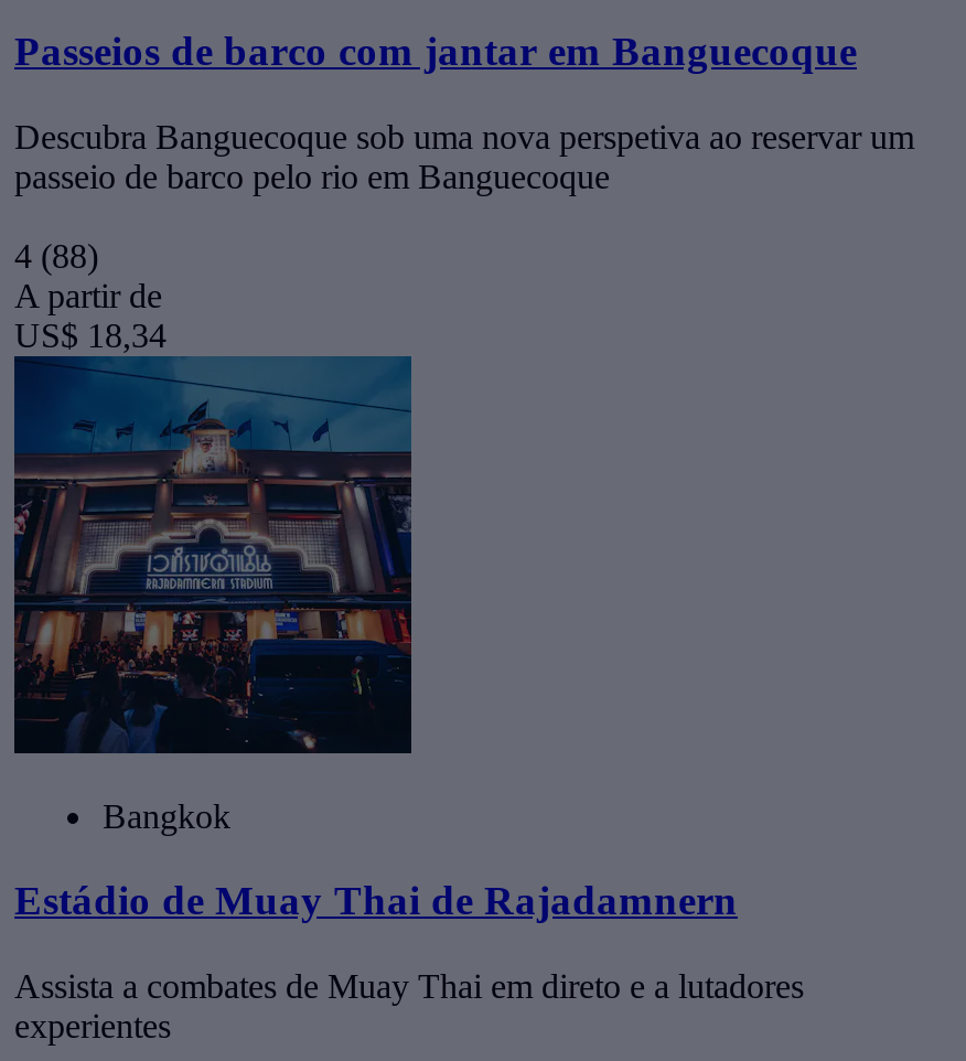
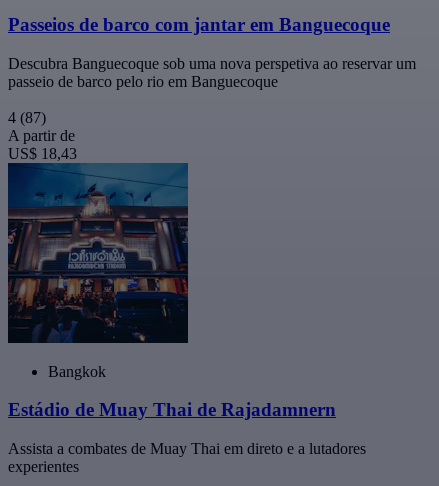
- 4 (88)
+ 4 (87)

- US$ 18,34
+ US$ 18,43
